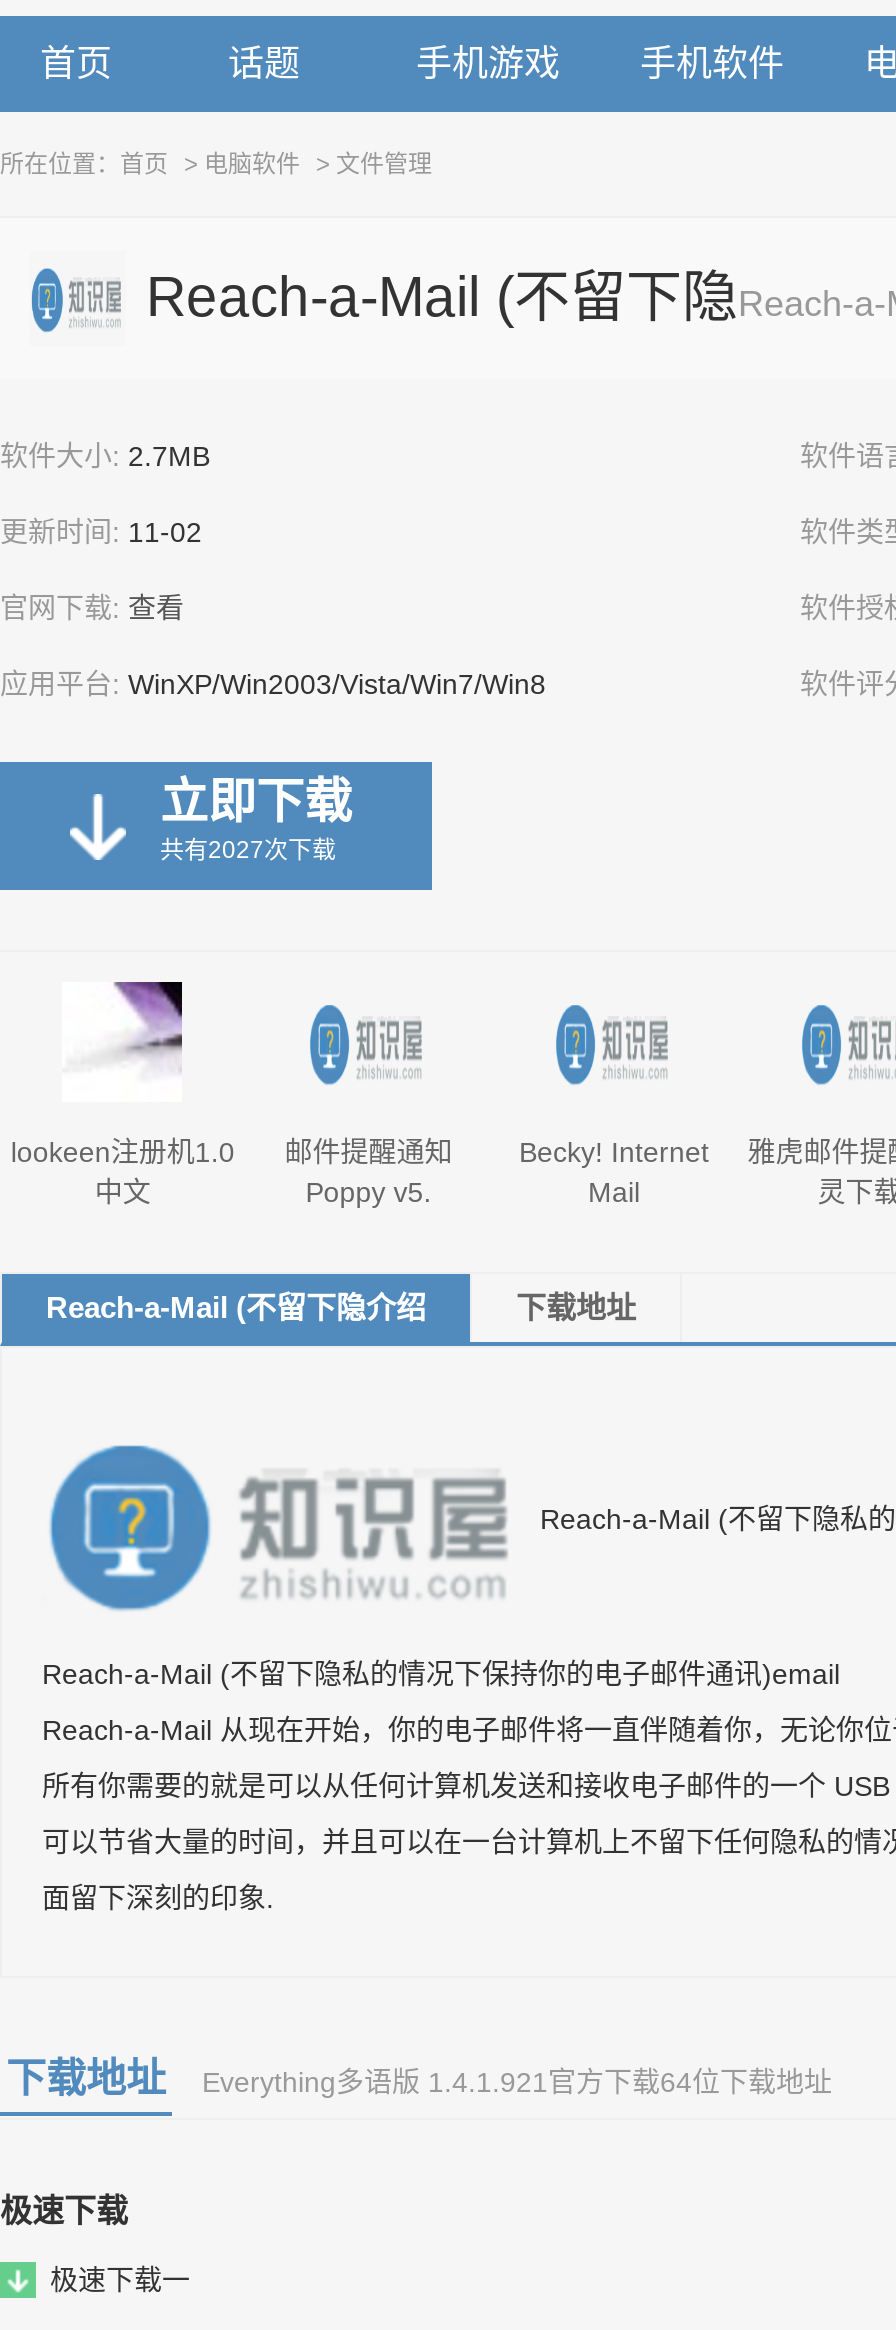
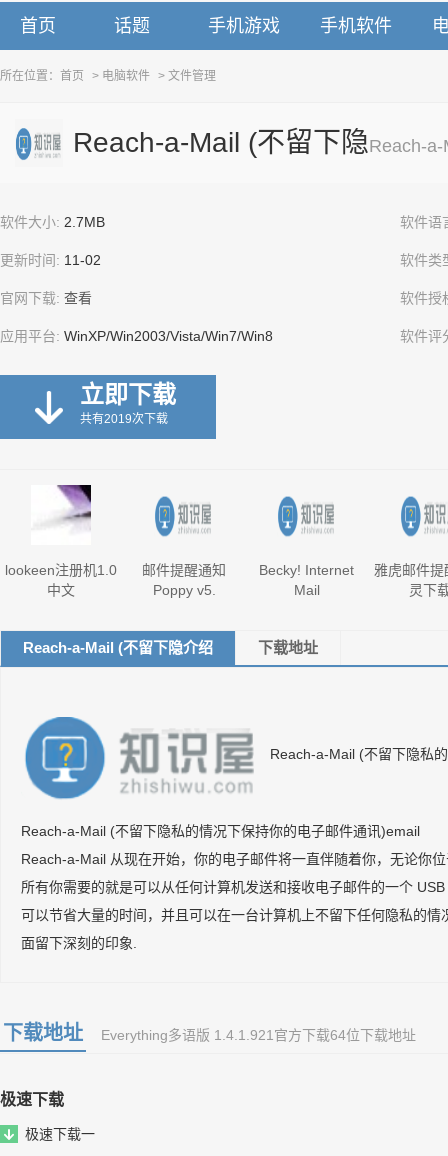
- 共有2027次下载
+ 共有2019次下载
